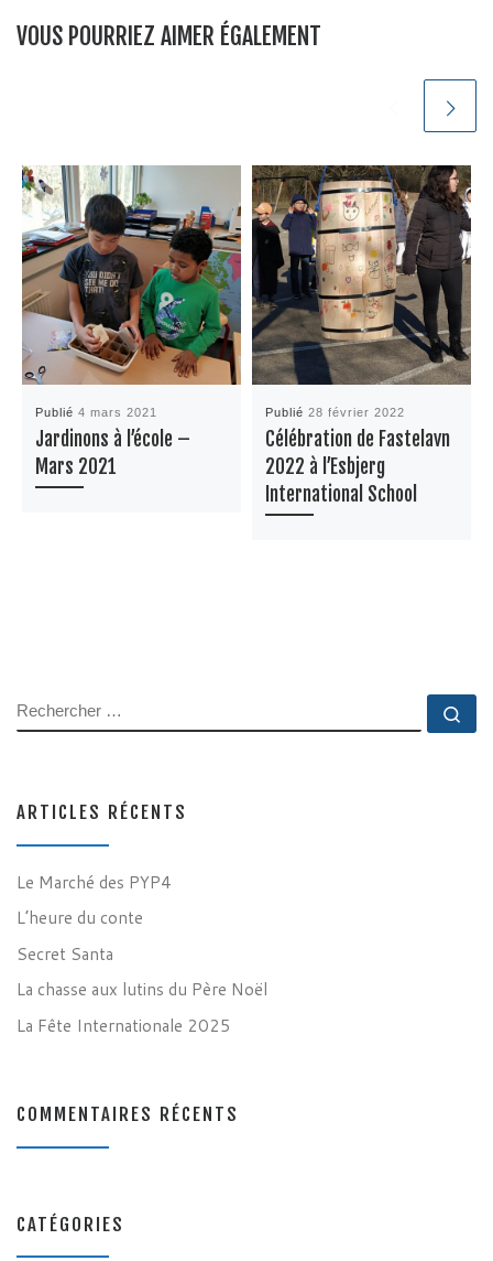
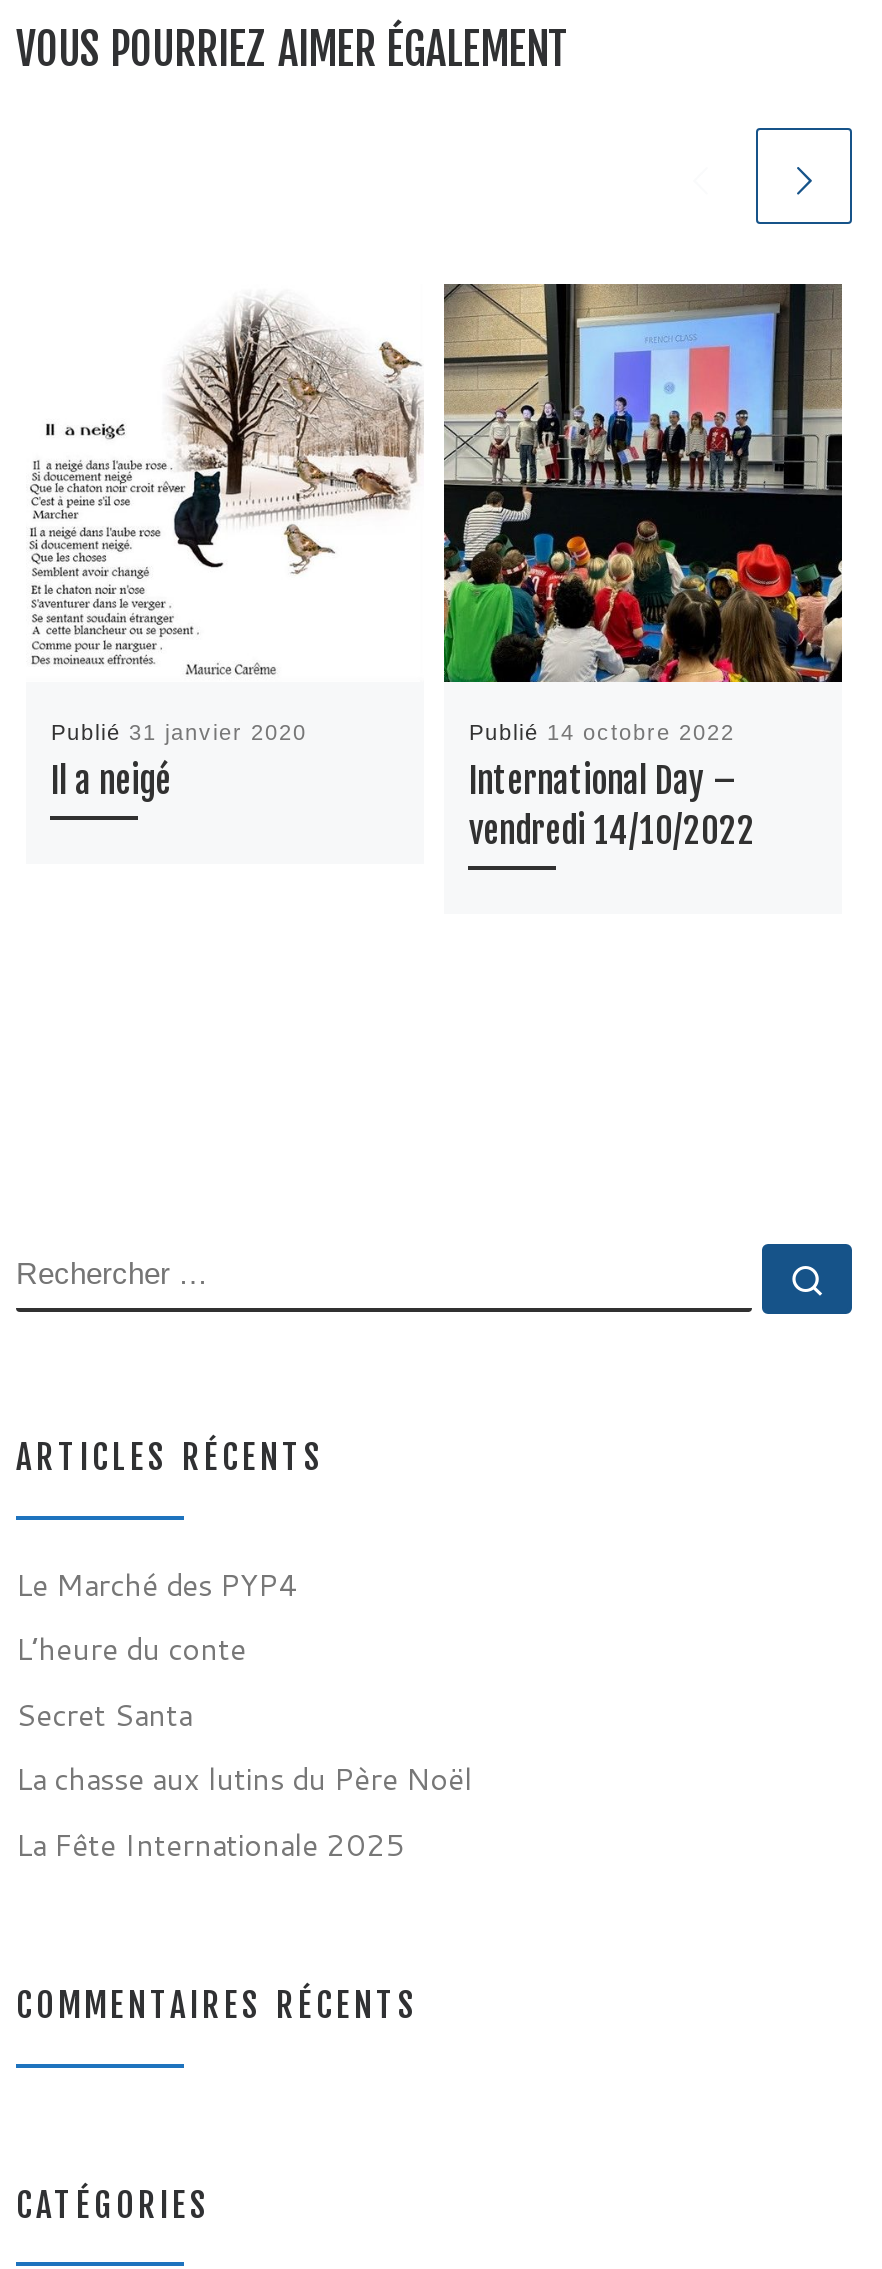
- [image]
- Publié 4 mars 2021
- Jardinons à l’école –
- Mars 2021
+ [image]
+ Publié 31 janvier 2020
+ Il a neigé

- [image]
- Publié 28 février 2022
- Célébration de Fastelavn
- 2022 à l’Esbjerg
- International School
+ [image]
+ Publié 14 octobre 2022
+ International Day –
+ vendredi 14/10/2022
